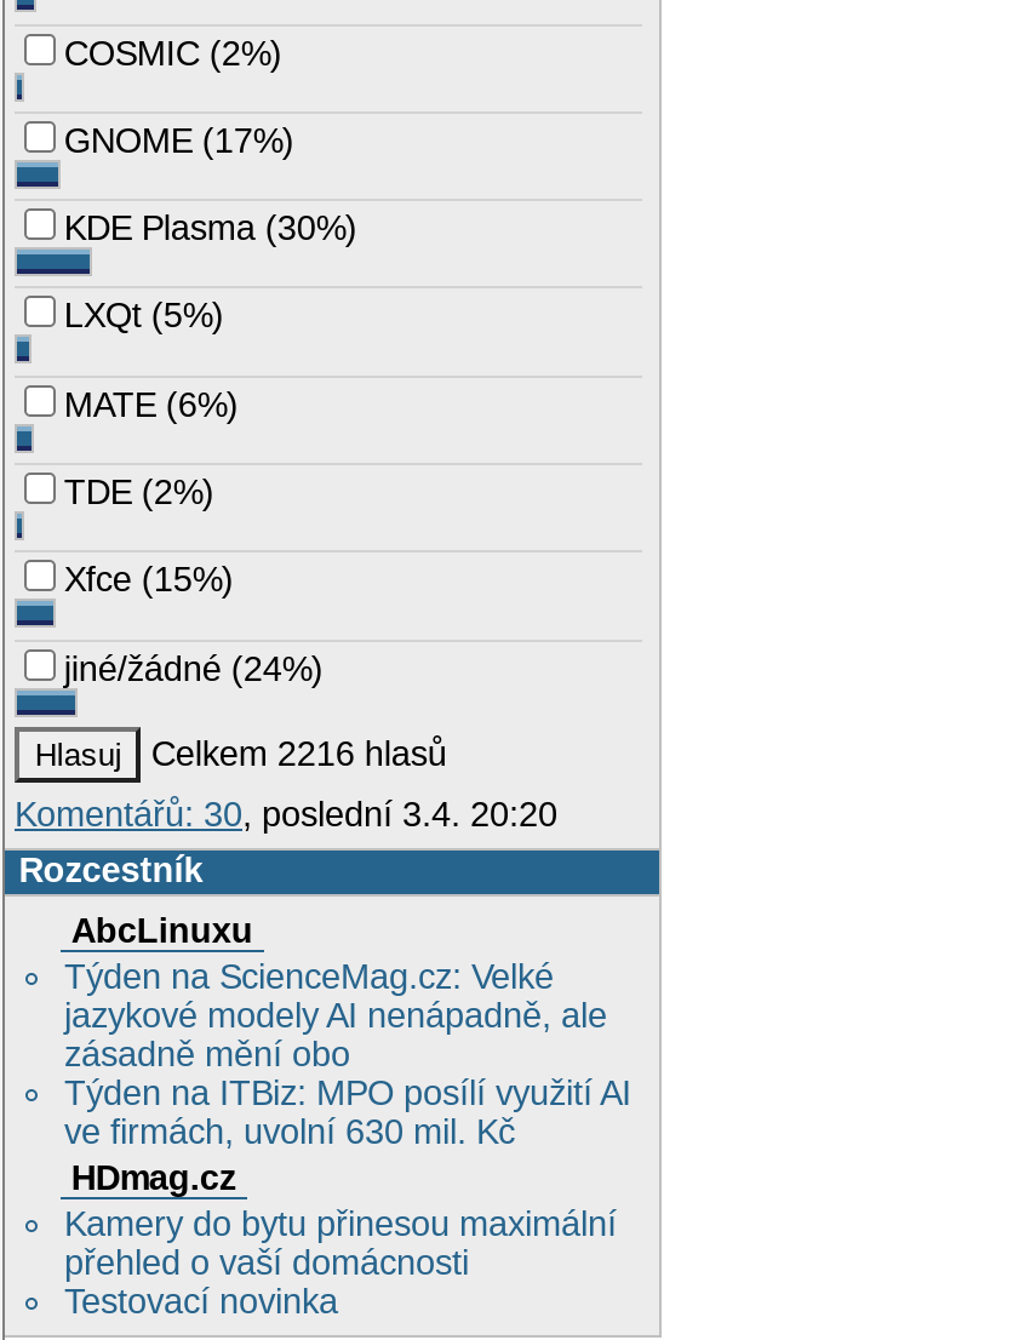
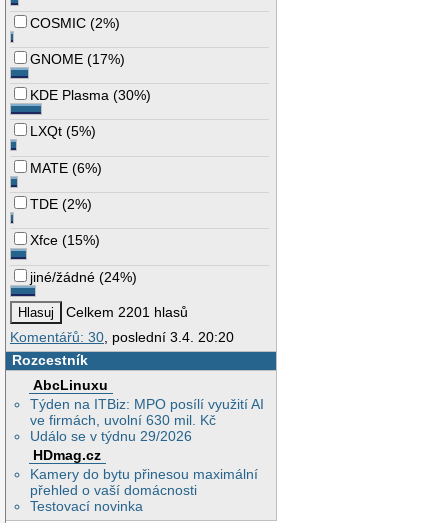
- Celkem 2216 hlasů
+ Celkem 2201 hlasů

- Týden na ScienceMag.cz: Velké
- jazykové modely AI nenápadně, ale
- zásadně mění obo

moved up: Týden na ITBiz: MPO posílí využití AI | ve firmách, uvolní 630 mil. Kč

+ Událo se v týdnu 29/2026
